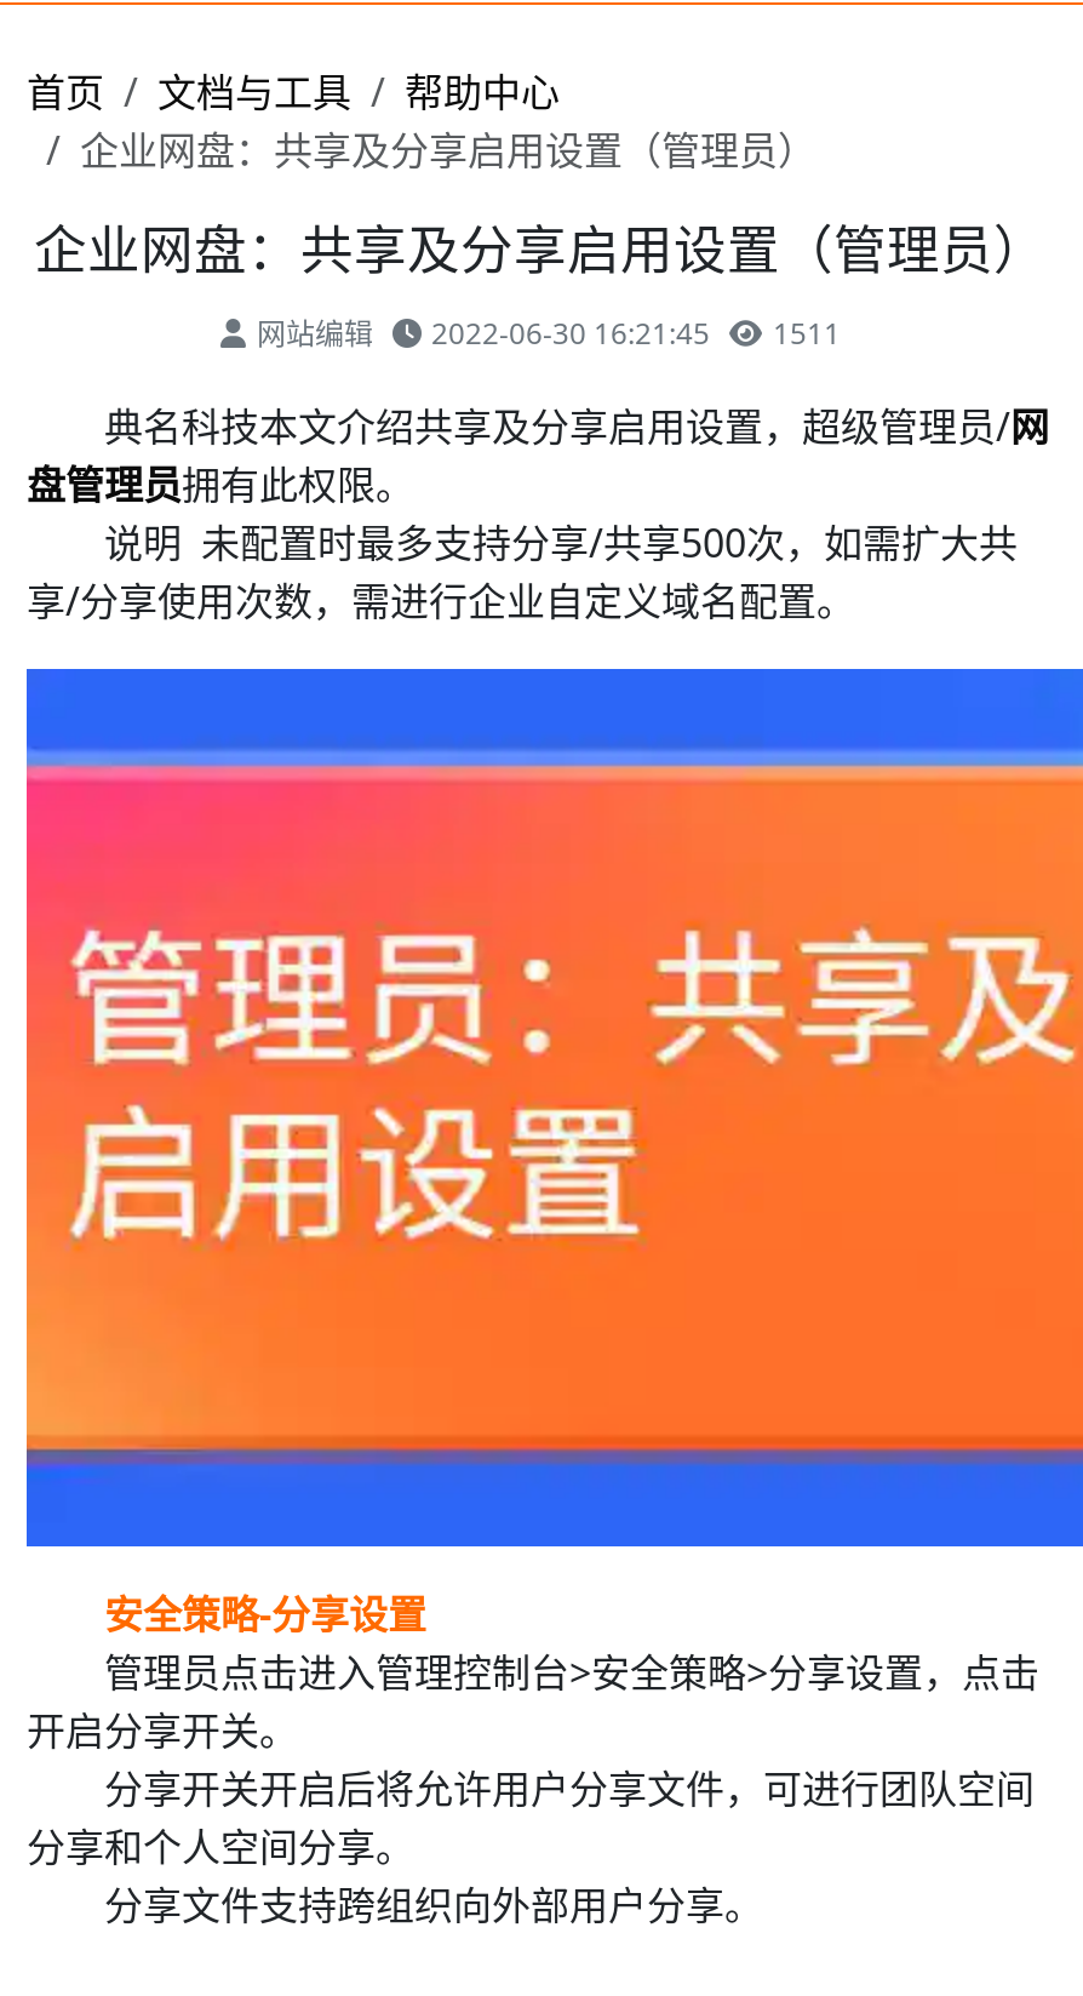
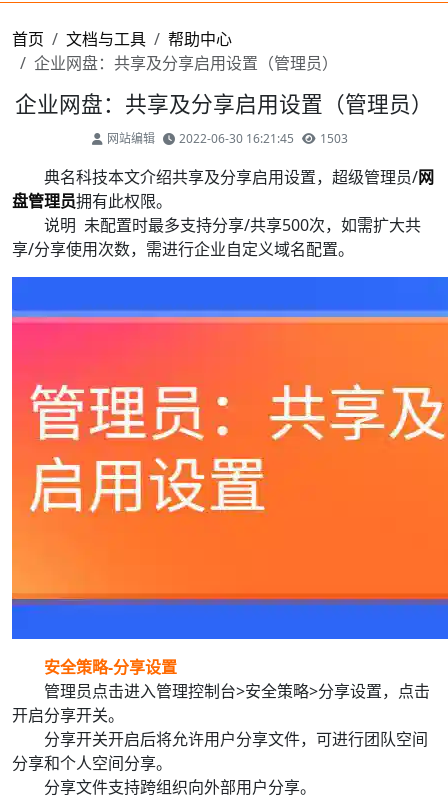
- 网站编辑 2022-06-30 16:21:45 1511
+ 网站编辑 2022-06-30 16:21:45 1503
